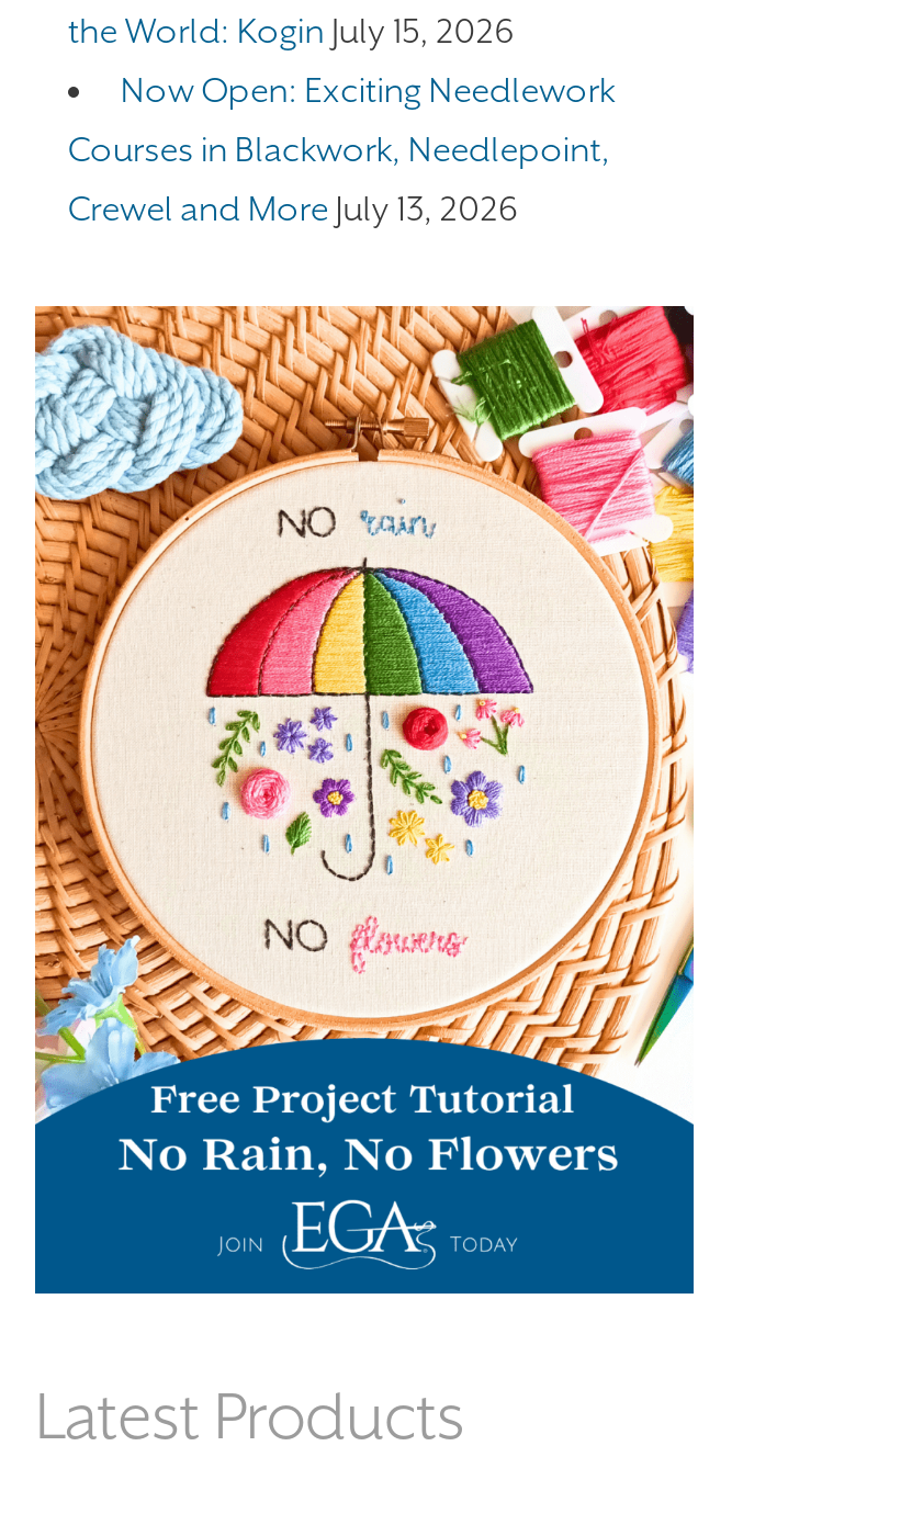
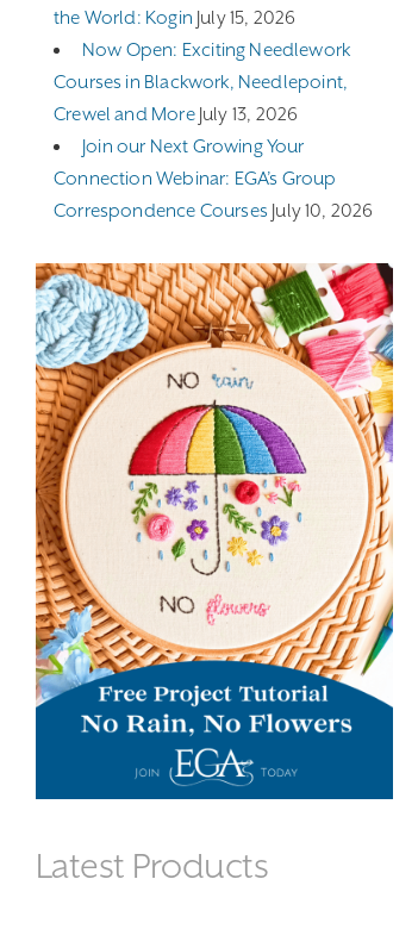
+ Join our Next Growing Your
+ Connection Webinar: EGA’s Group
+ Correspondence Courses July 10, 2026
